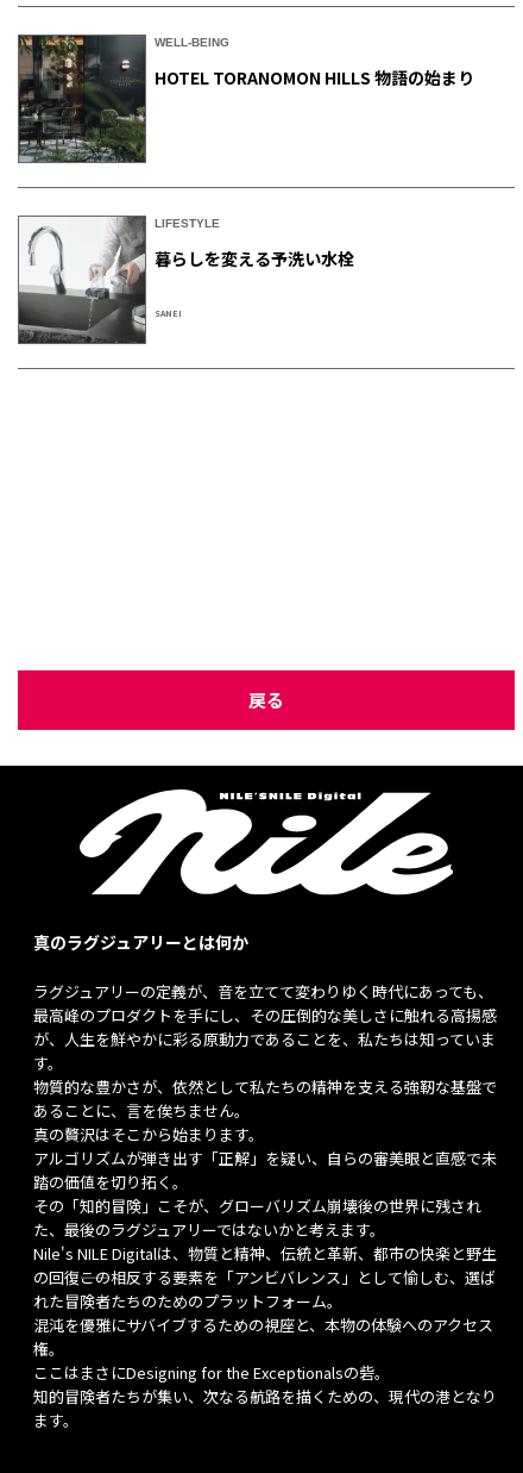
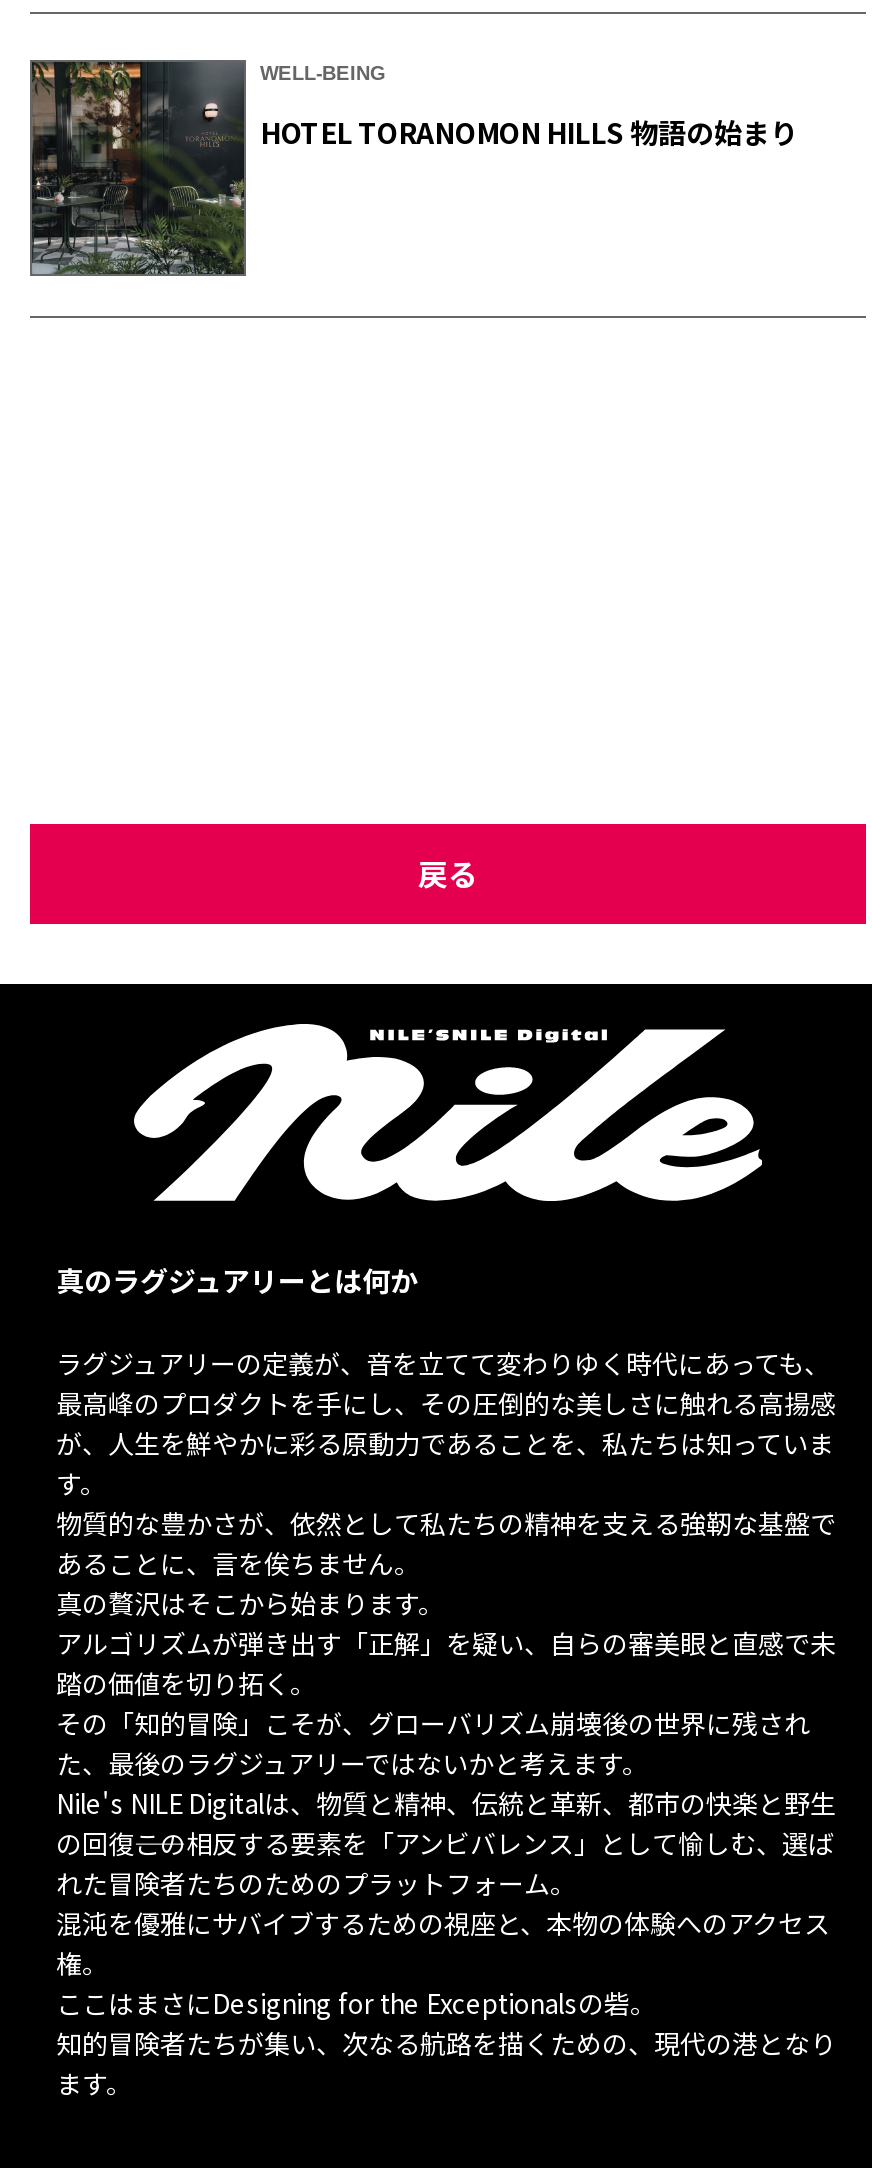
- [image]
- LIFESTYLE
- 暮らしを変える予洗い水栓
- SANEI
